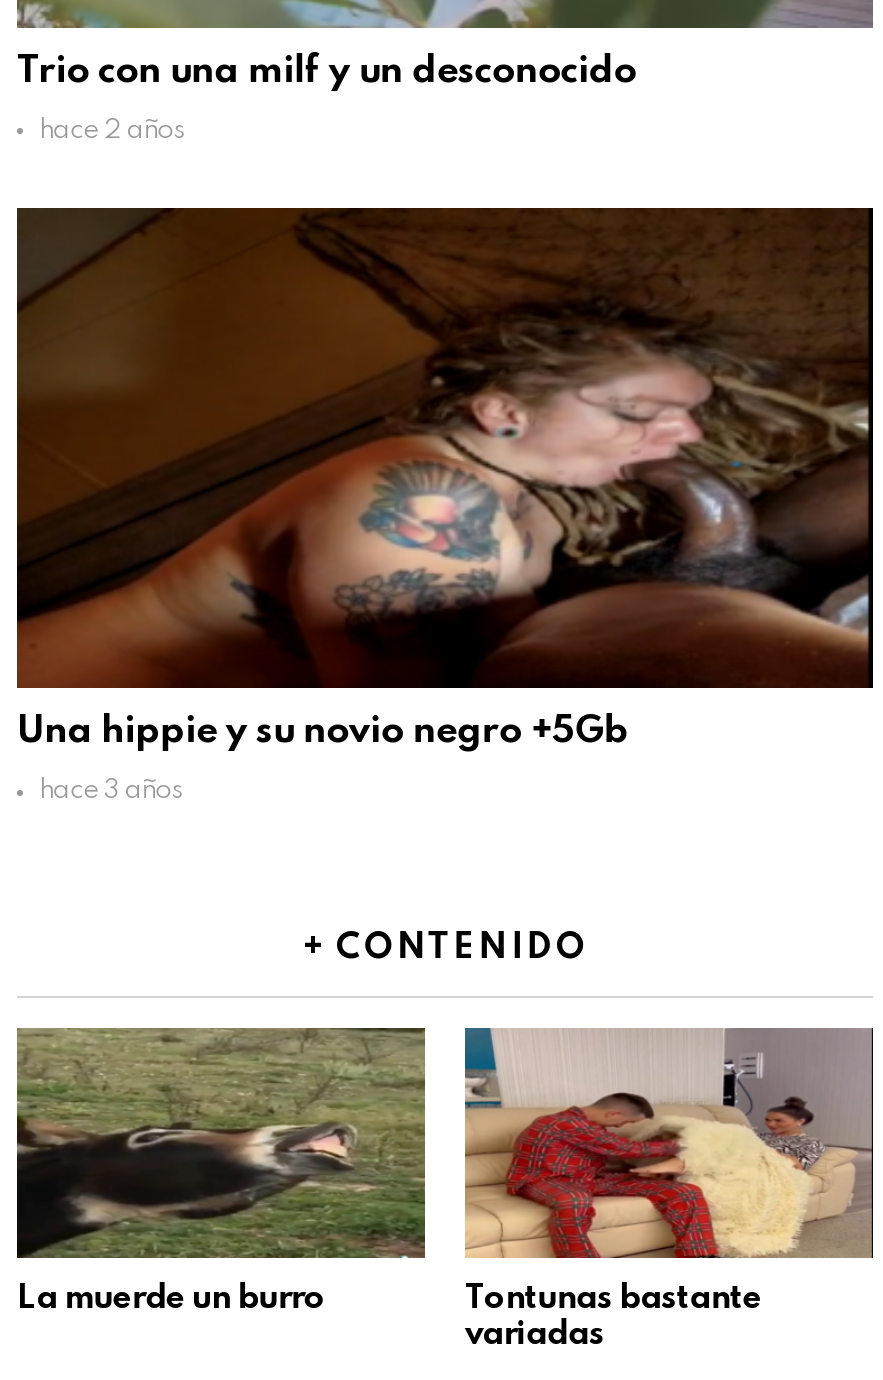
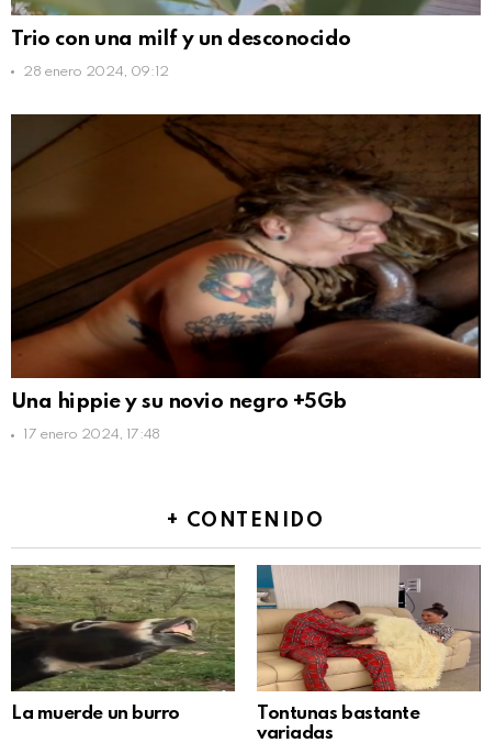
- hace 2 años
+ 28 enero 2024, 09:12

- hace 3 años
+ 17 enero 2024, 17:48
